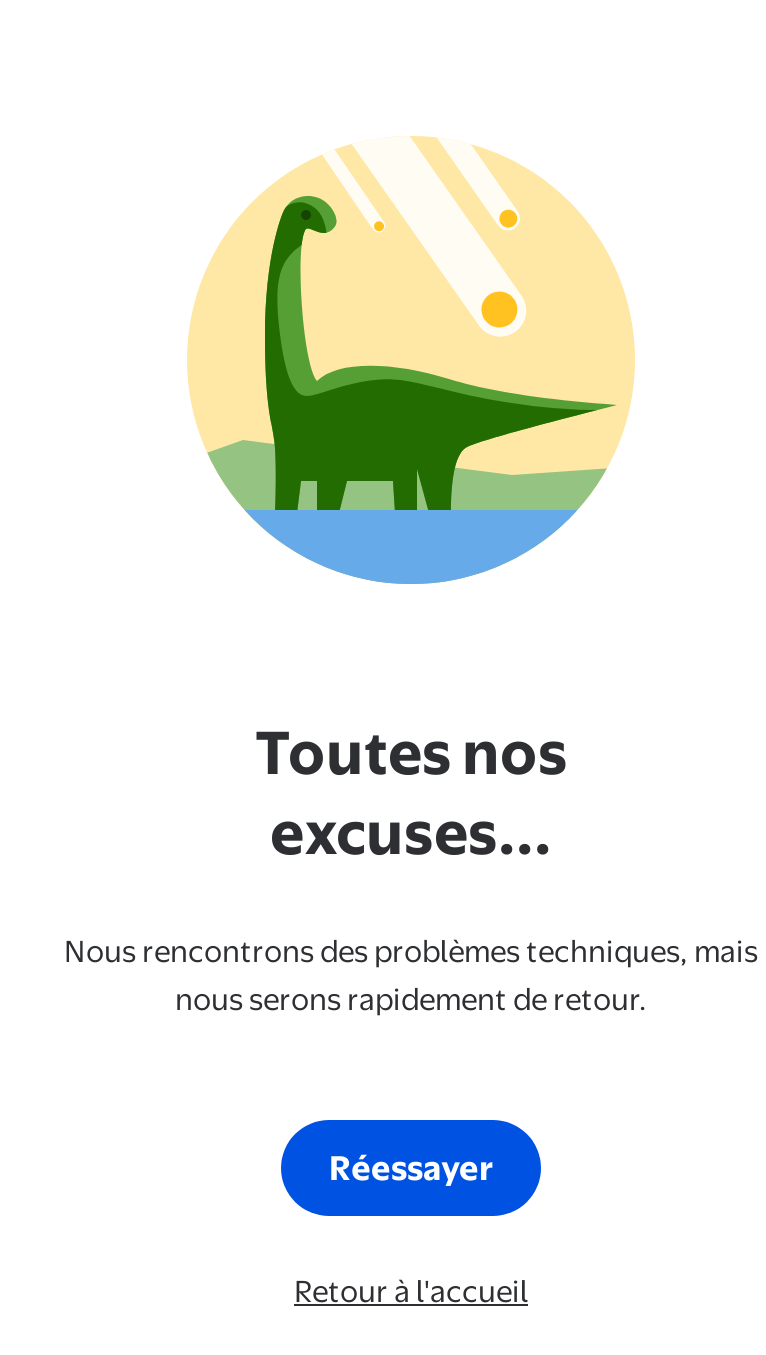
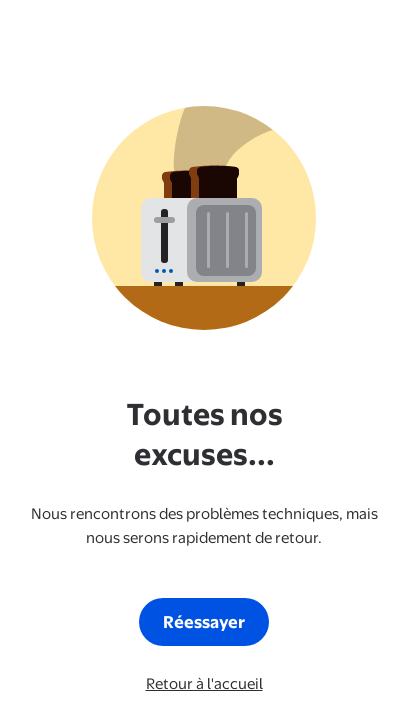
- [image]
+ [image]
